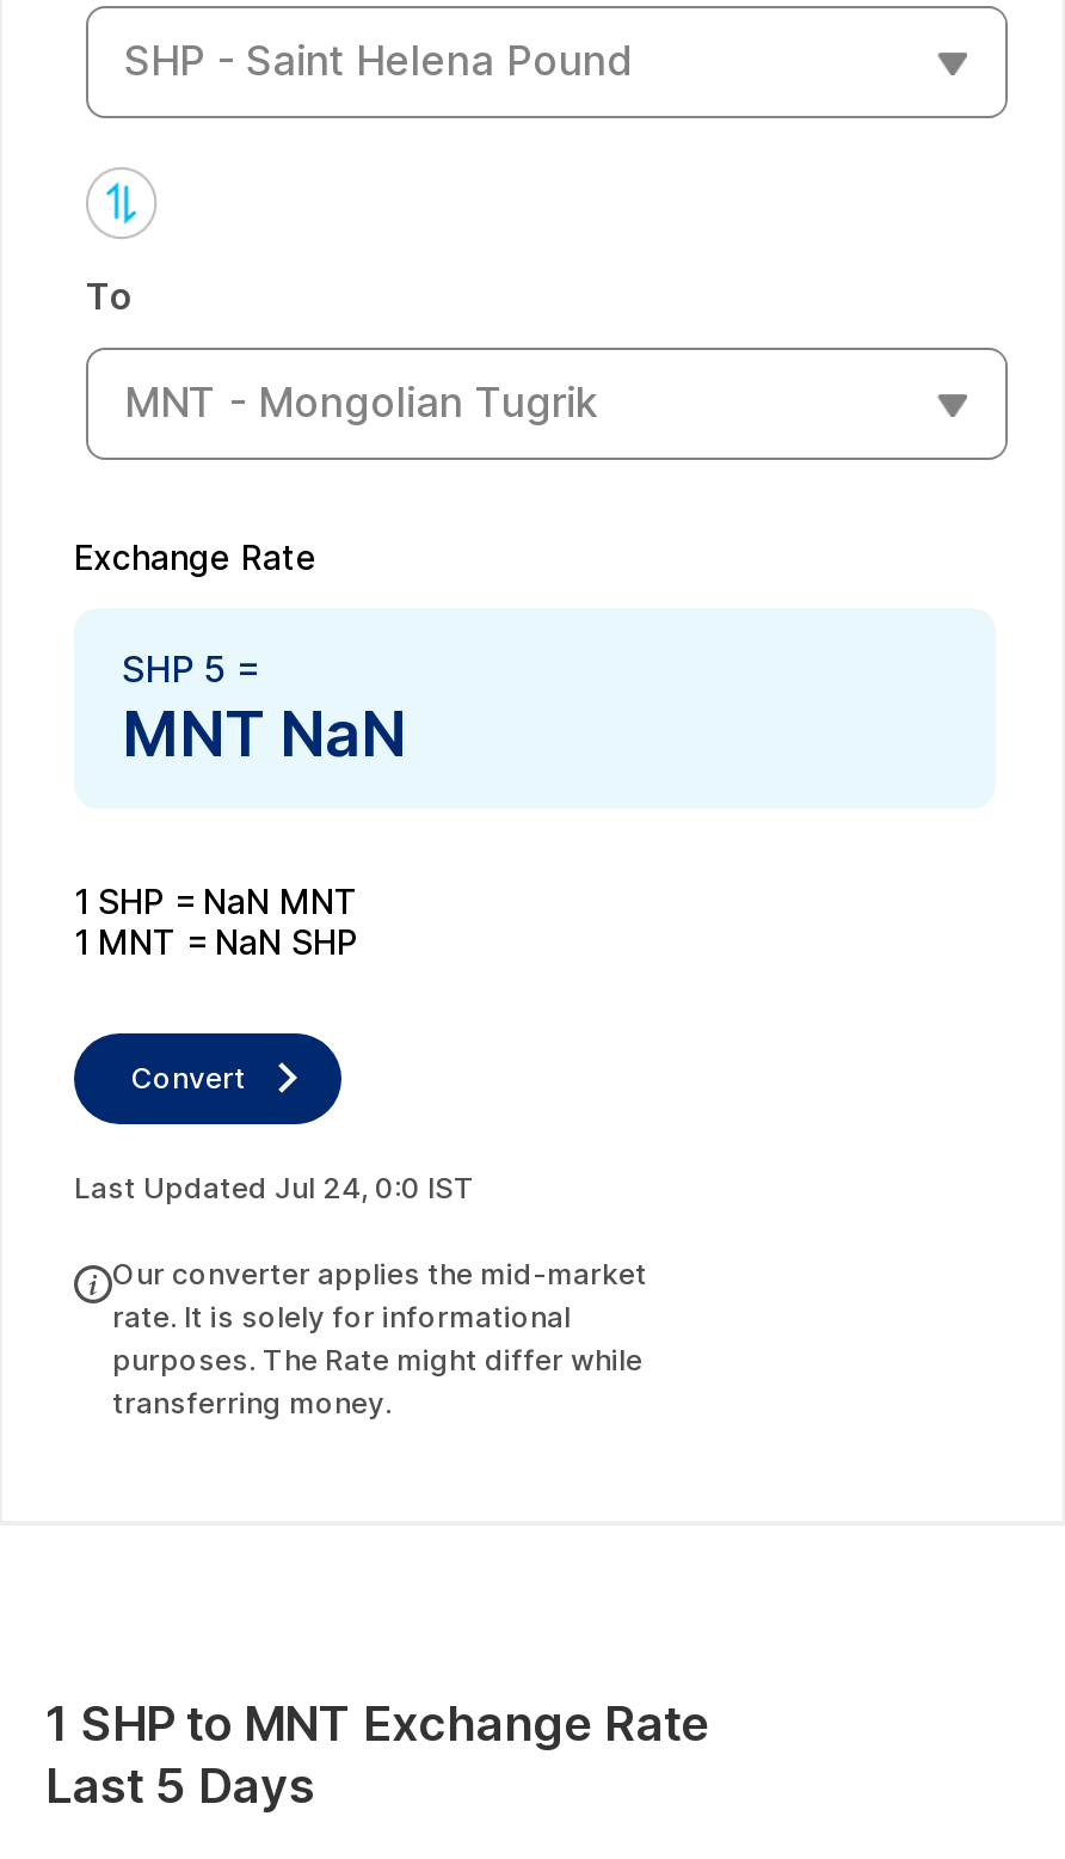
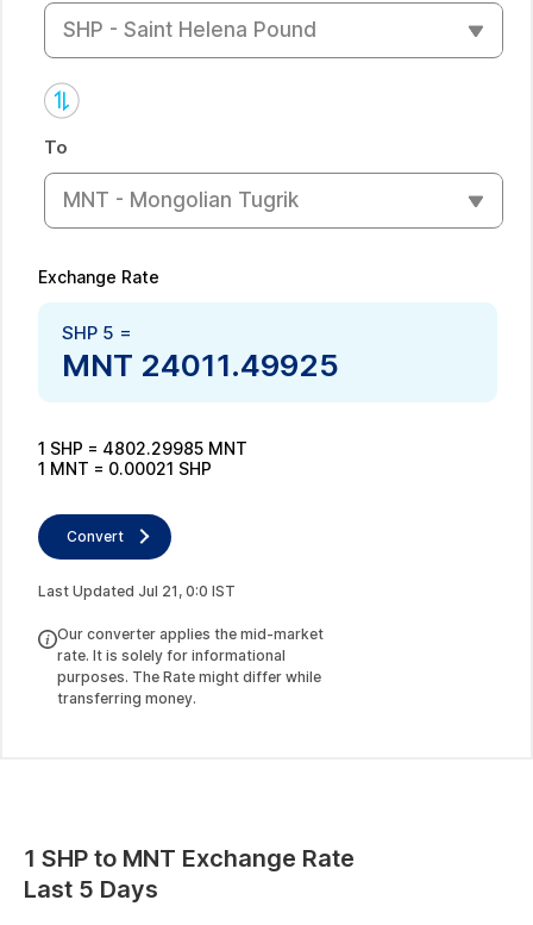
- MNT NaN
+ MNT 24011.49925

- 1 SHP = NaN MNT
+ 1 SHP = 4802.29985 MNT

- 1 MNT = NaN SHP
+ 1 MNT = 0.00021 SHP

- Last Updated Jul 24, 0:0 IST
+ Last Updated Jul 21, 0:0 IST
